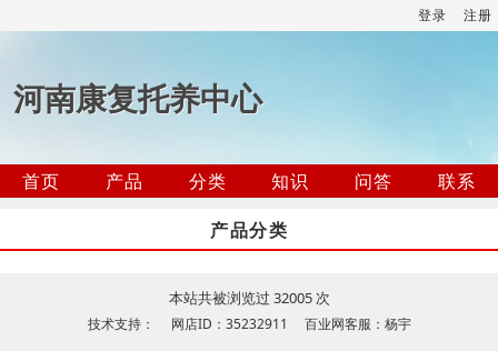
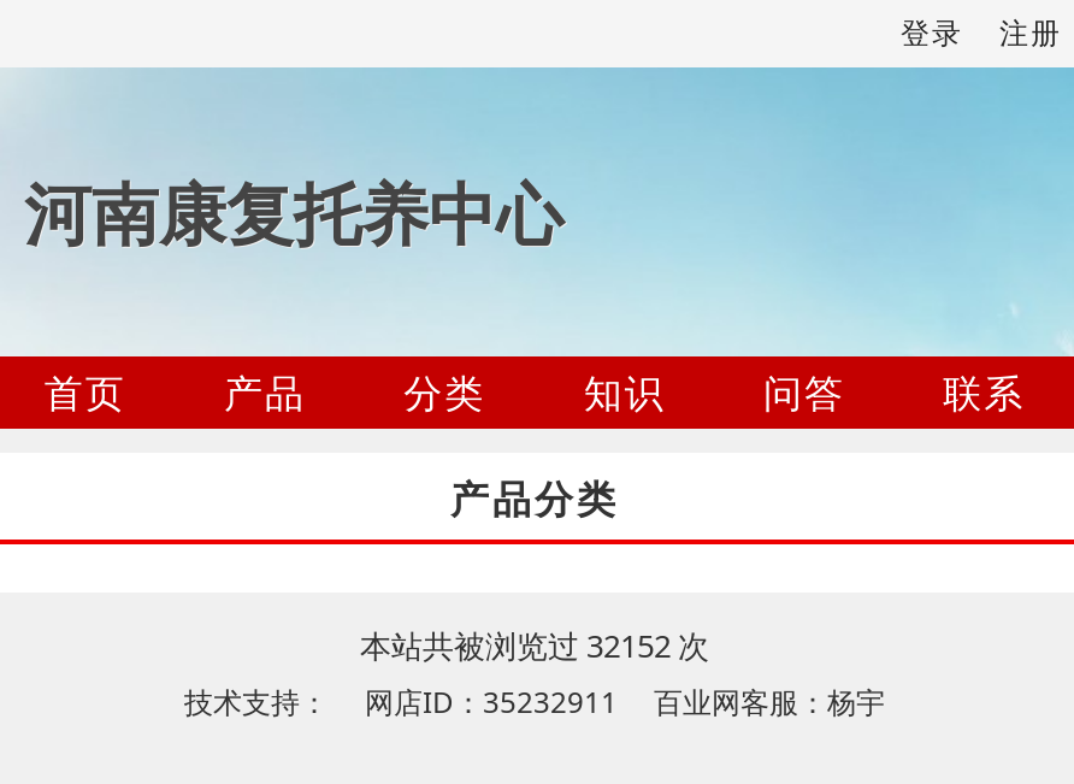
- 本站共被浏览过 32005 次
+ 本站共被浏览过 32152 次
